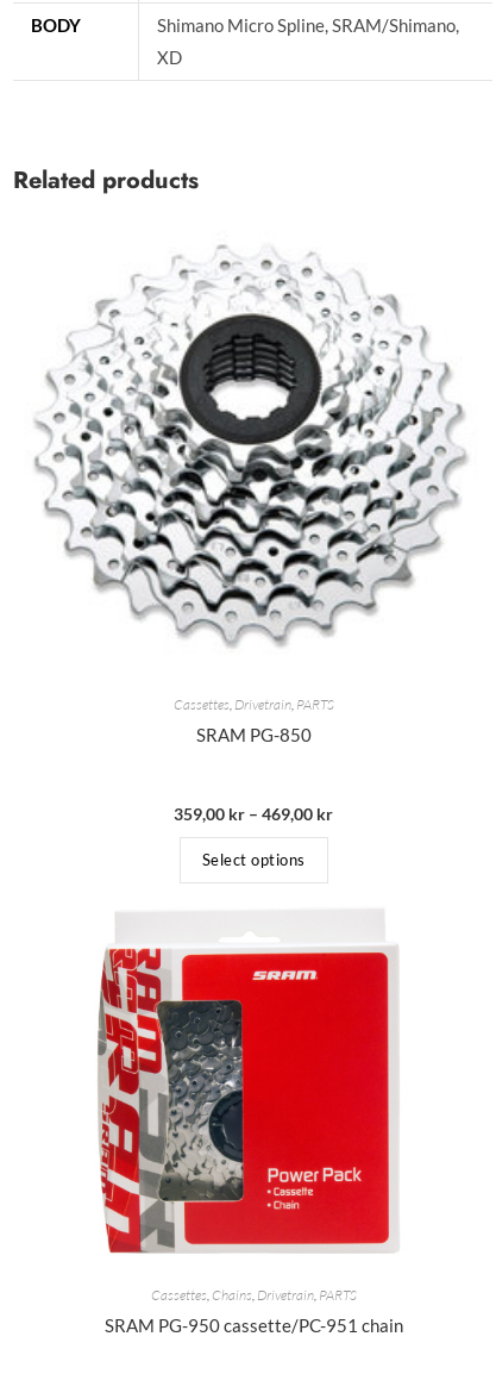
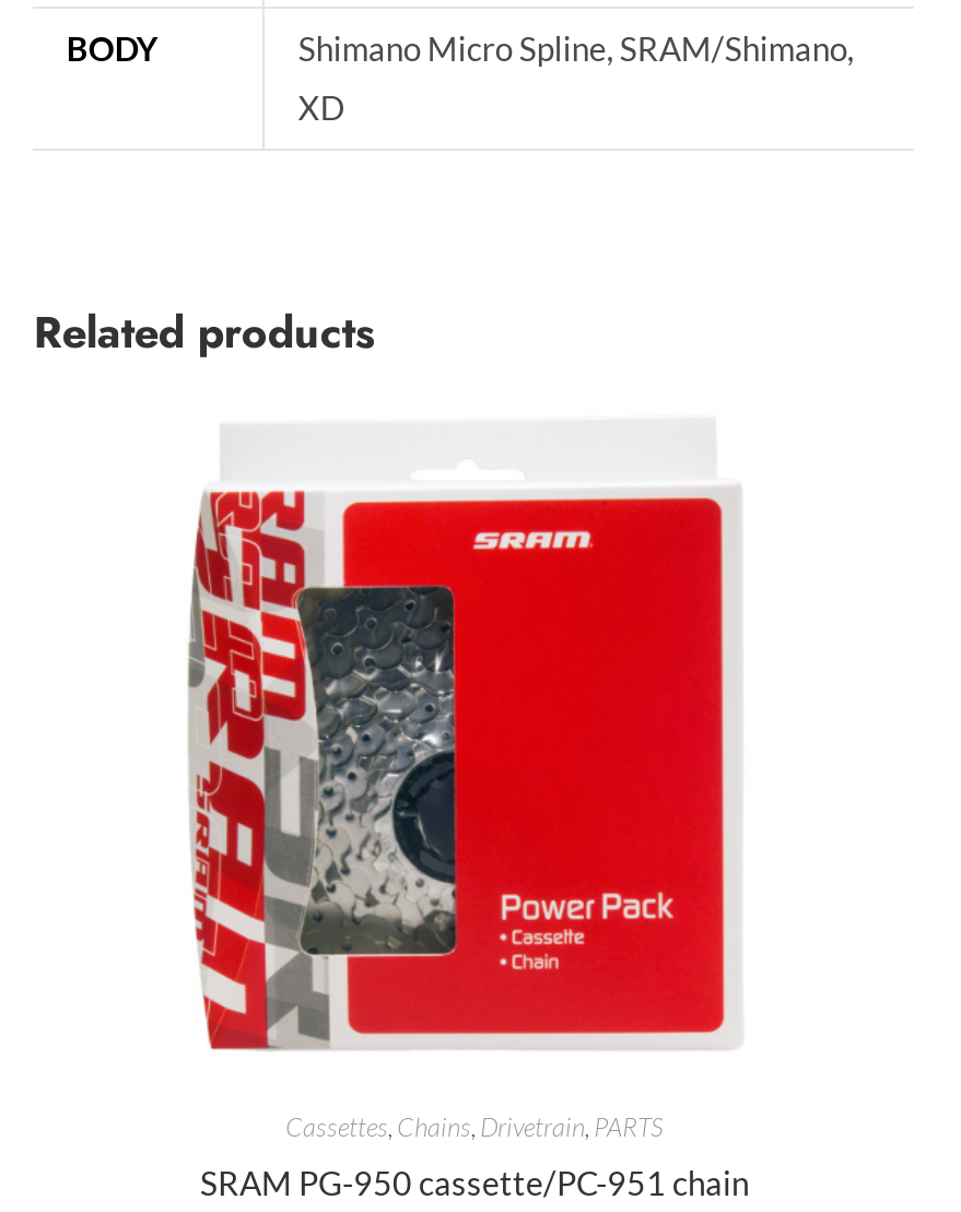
- [image]

- Cassettes, Drivetrain, PARTS
- SRAM PG-850

- 359,00 kr – 469,00 kr
- Select options
